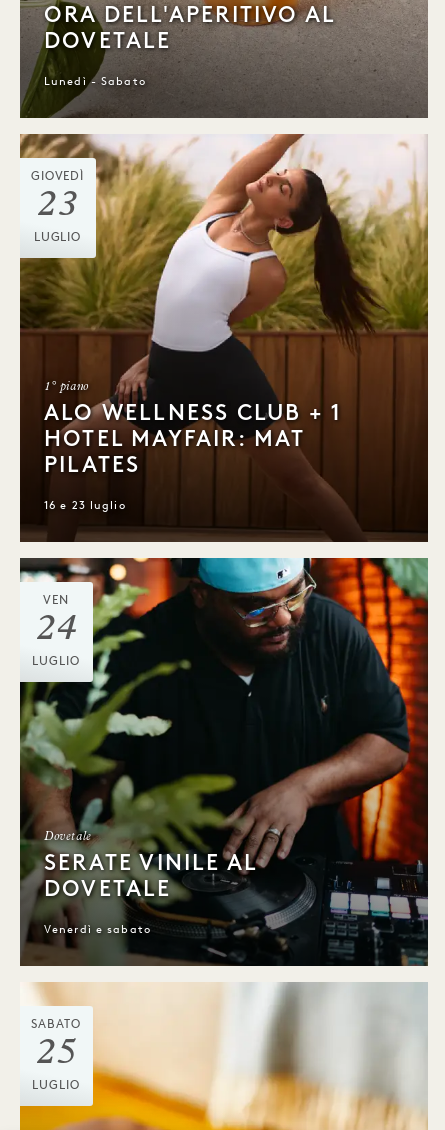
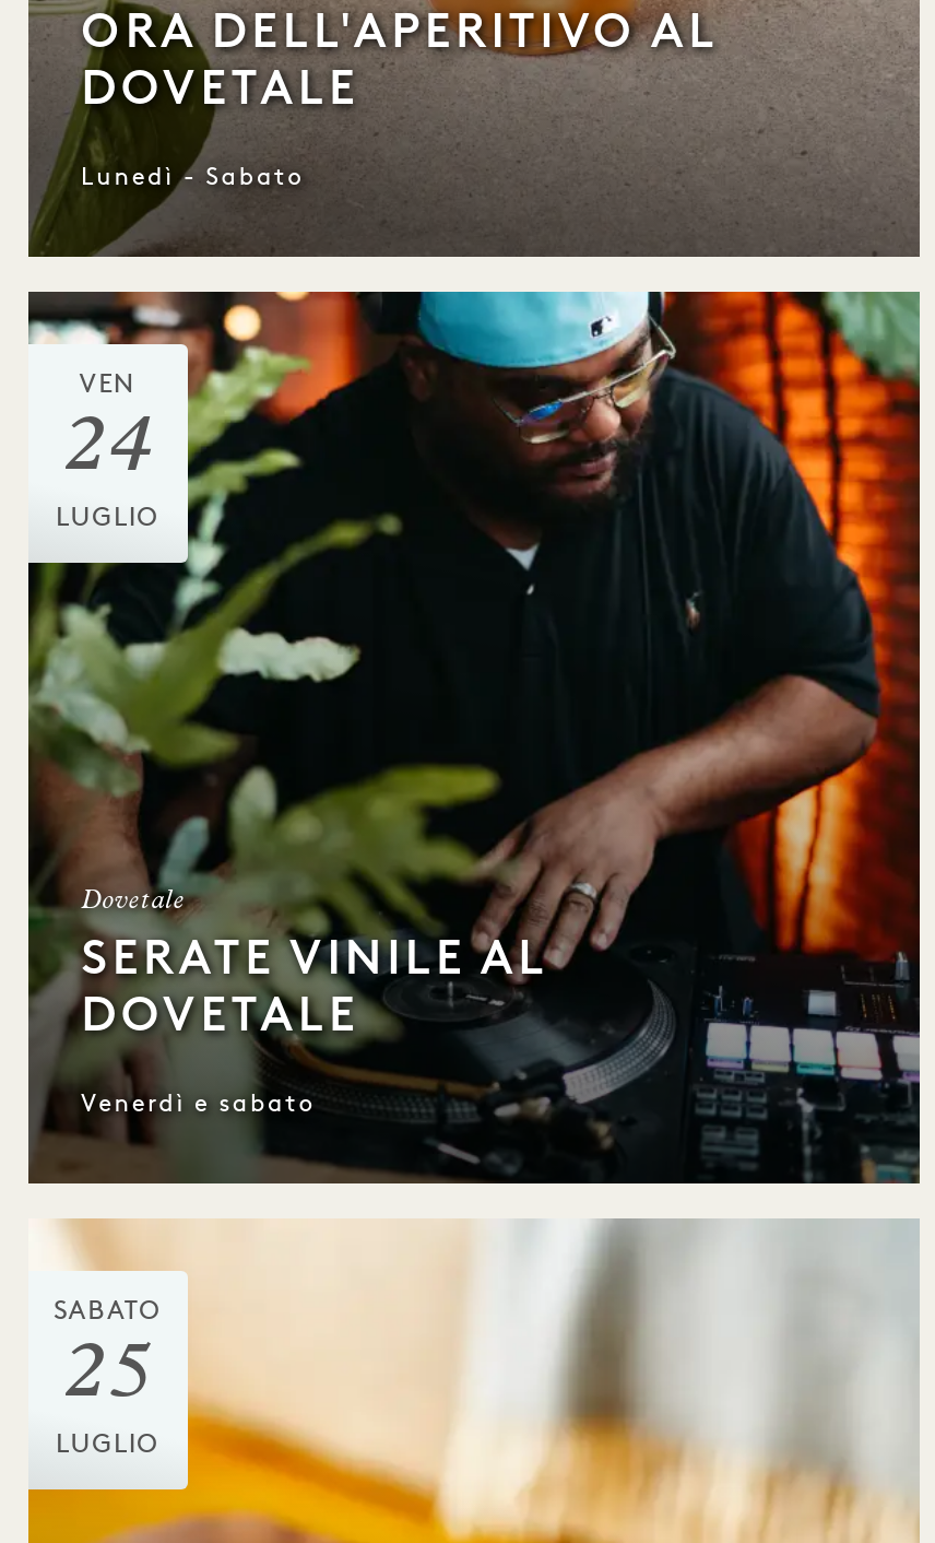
- [image]
- GIOVEDÌ
- 23
- LUGLIO

- 1° piano
- ALO WELLNESS CLUB + 1
- HOTEL MAYFAIR: MAT
- PILATES
- 16 e 23 luglio
